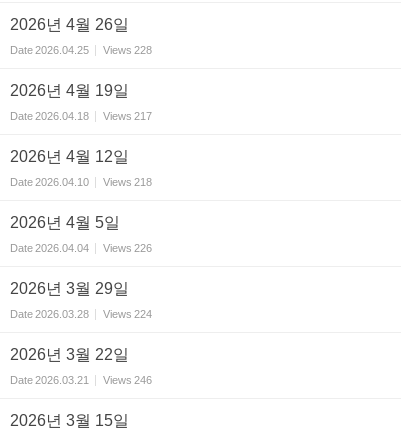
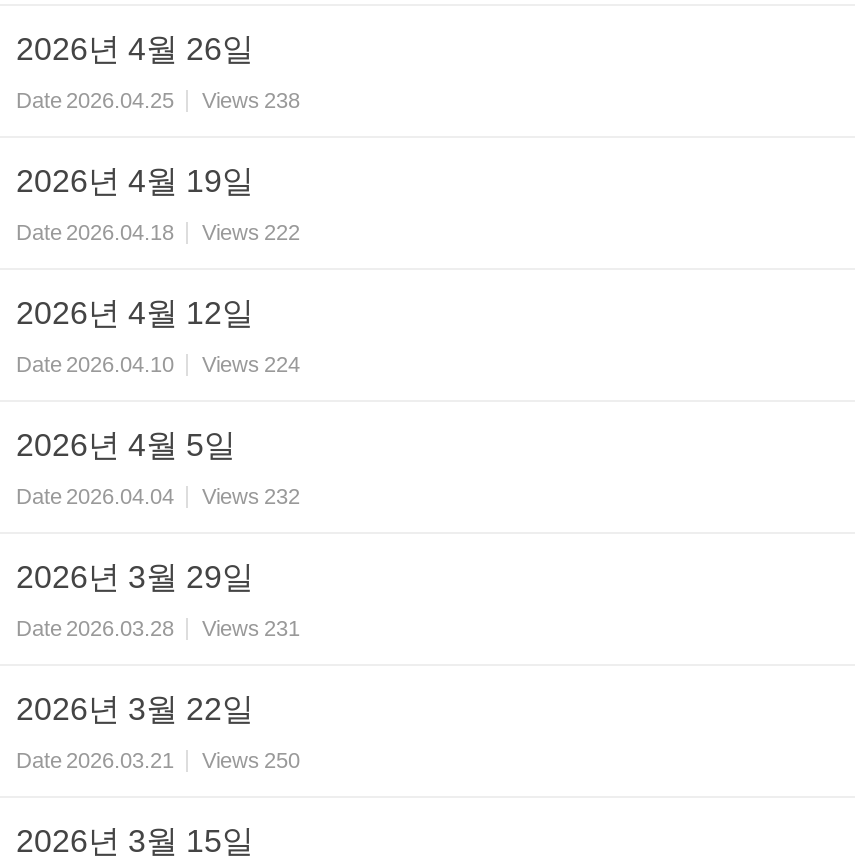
- Date 2026.04.25 Views 228
+ Date 2026.04.25 Views 238

- Date 2026.04.18 Views 217
+ Date 2026.04.18 Views 222

- Date 2026.04.10 Views 218
+ Date 2026.04.10 Views 224

- Date 2026.04.04 Views 226
+ Date 2026.04.04 Views 232

- Date 2026.03.28 Views 224
+ Date 2026.03.28 Views 231

- Date 2026.03.21 Views 246
+ Date 2026.03.21 Views 250
